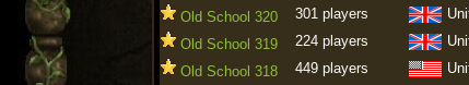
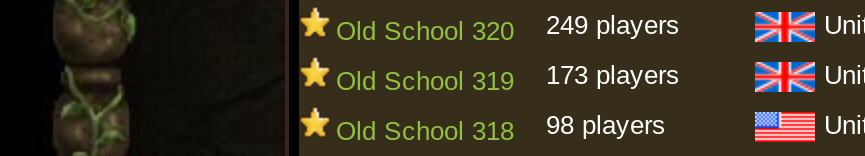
- Old School 320 301 players
+ Old School 320 249 players

- Old School 319 224 players
+ Old School 319 173 players

- Old School 318 449 players
+ Old School 318 98 players
